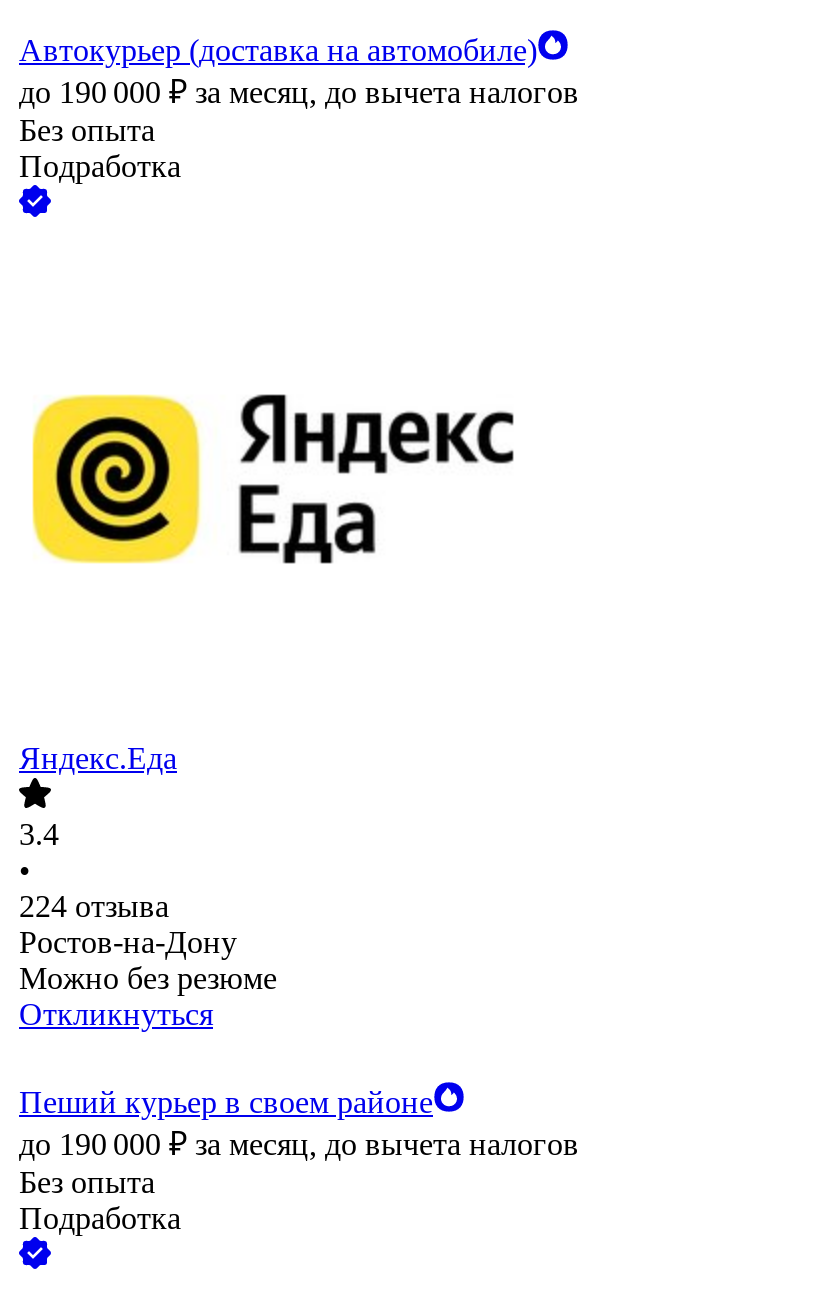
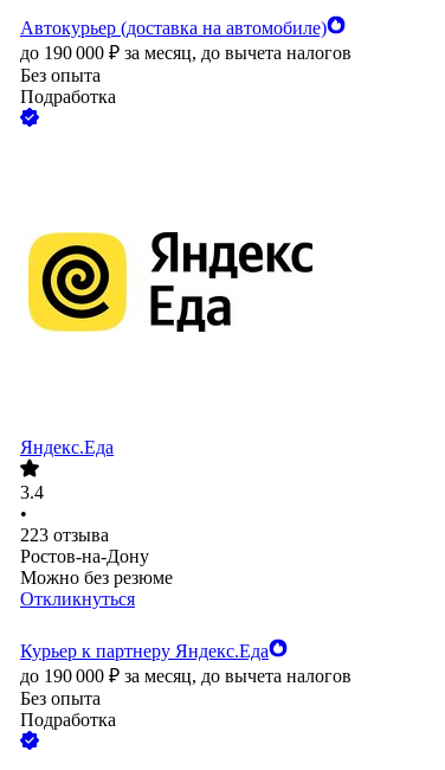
- 224 отзыва
+ 223 отзыва

- Пеший курьер в своем районе
+ Курьер к партнеру Яндекс.Еда
